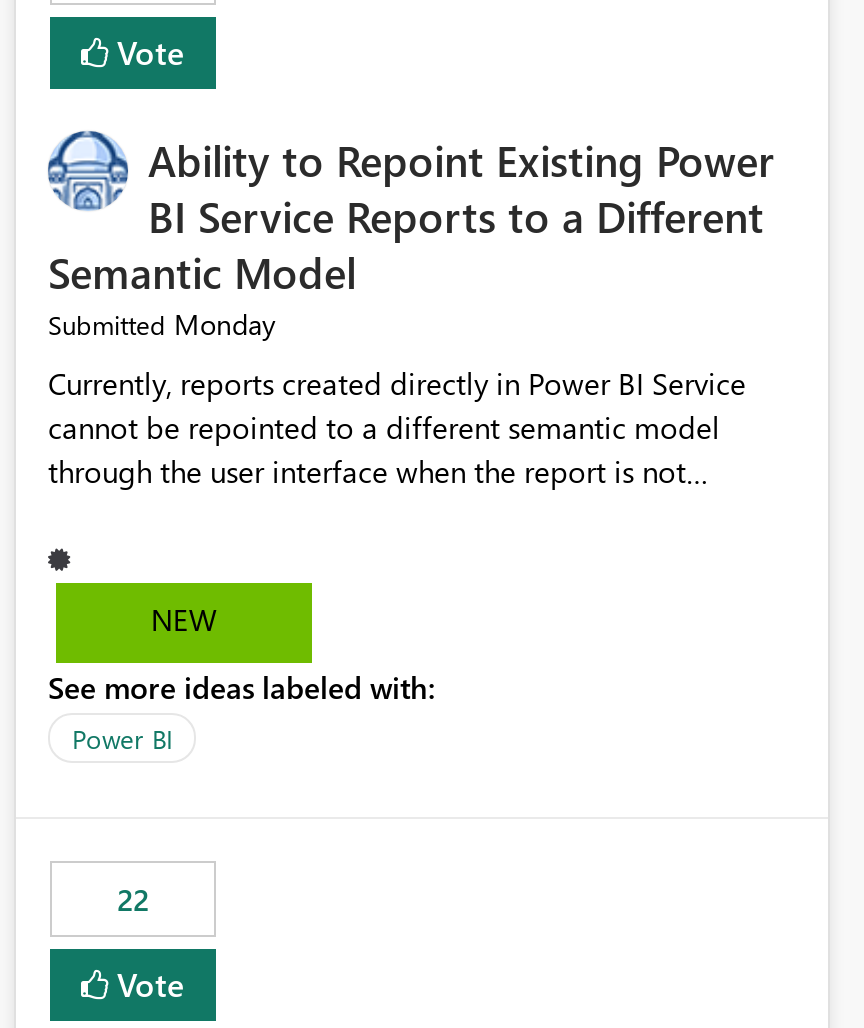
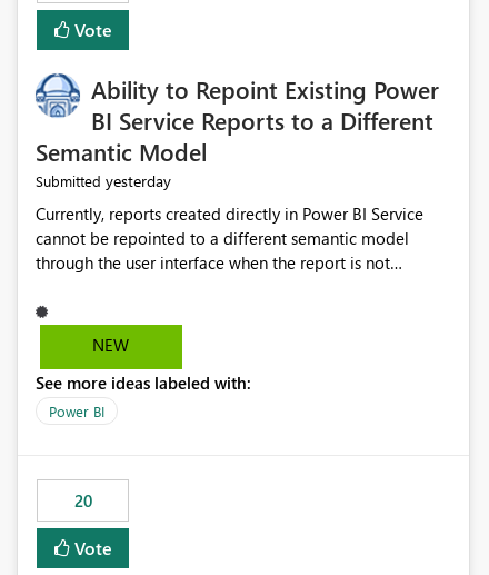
- Submitted Monday
+ Submitted yesterday

- 22
+ 20
